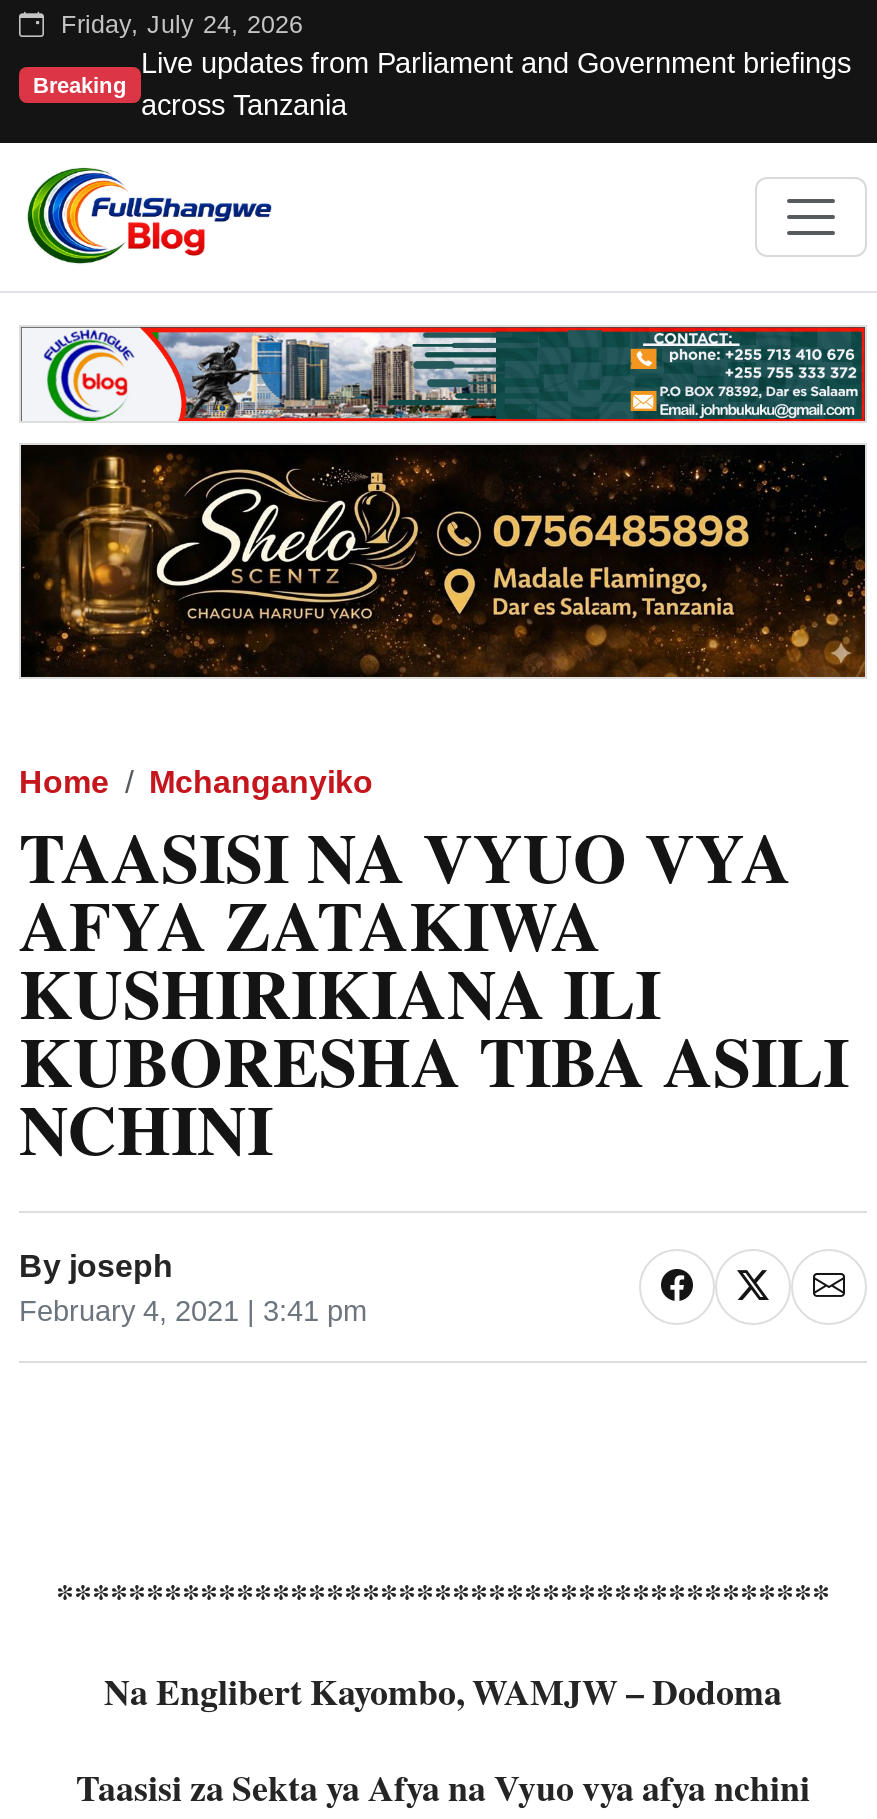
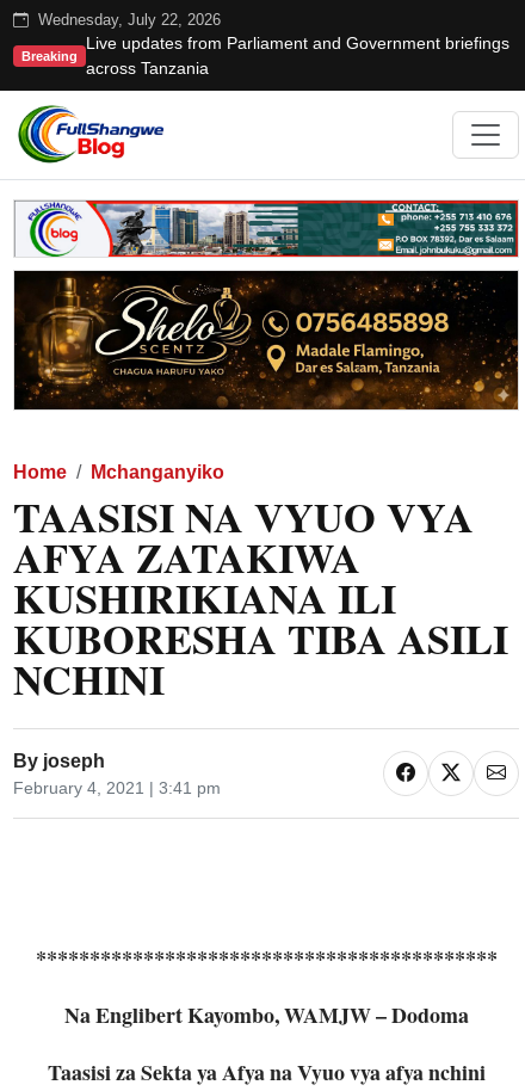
- Friday, July 24, 2026
+ Wednesday, July 22, 2026
